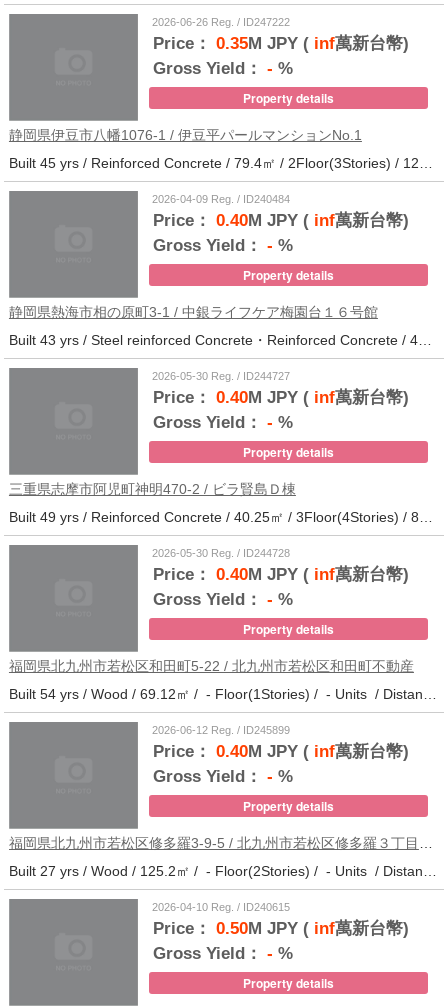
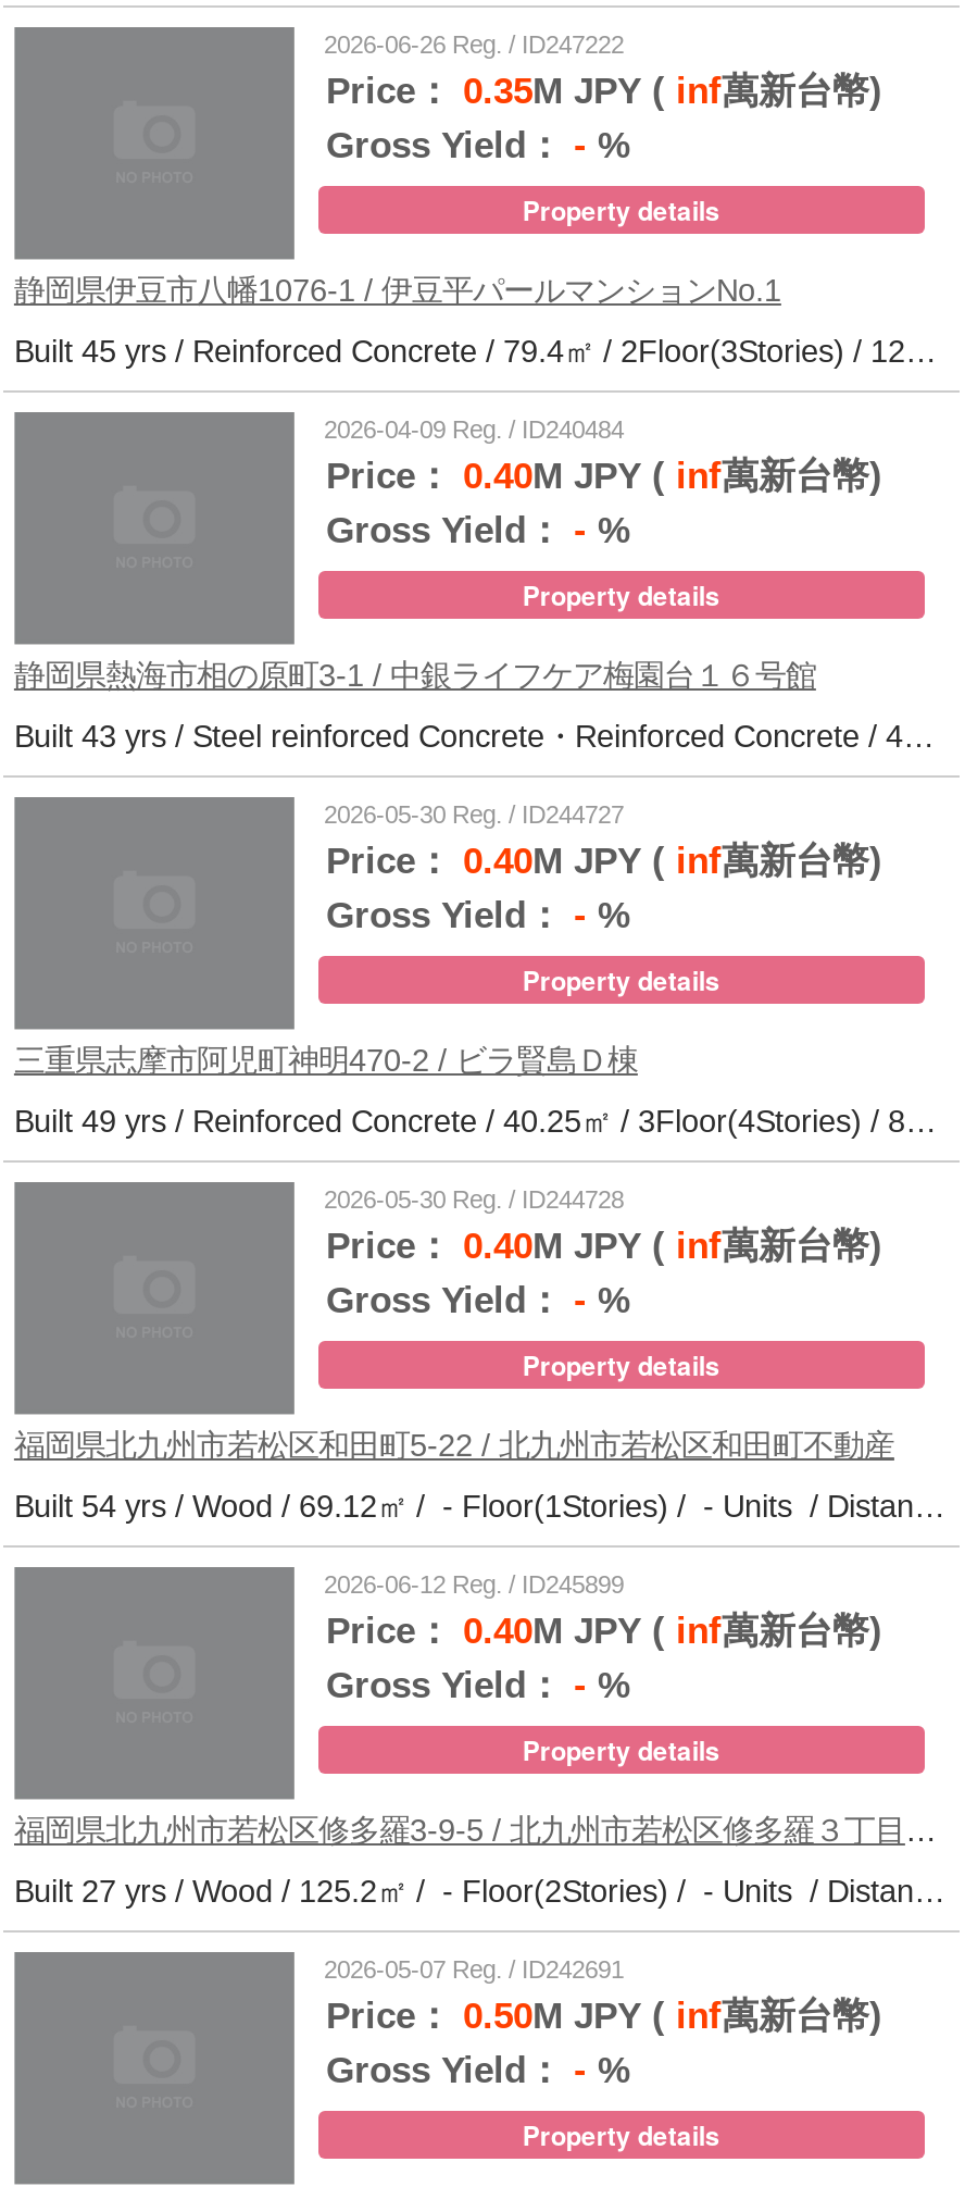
- 2026-04-10 Reg. / ID240615
+ 2026-05-07 Reg. / ID242691
